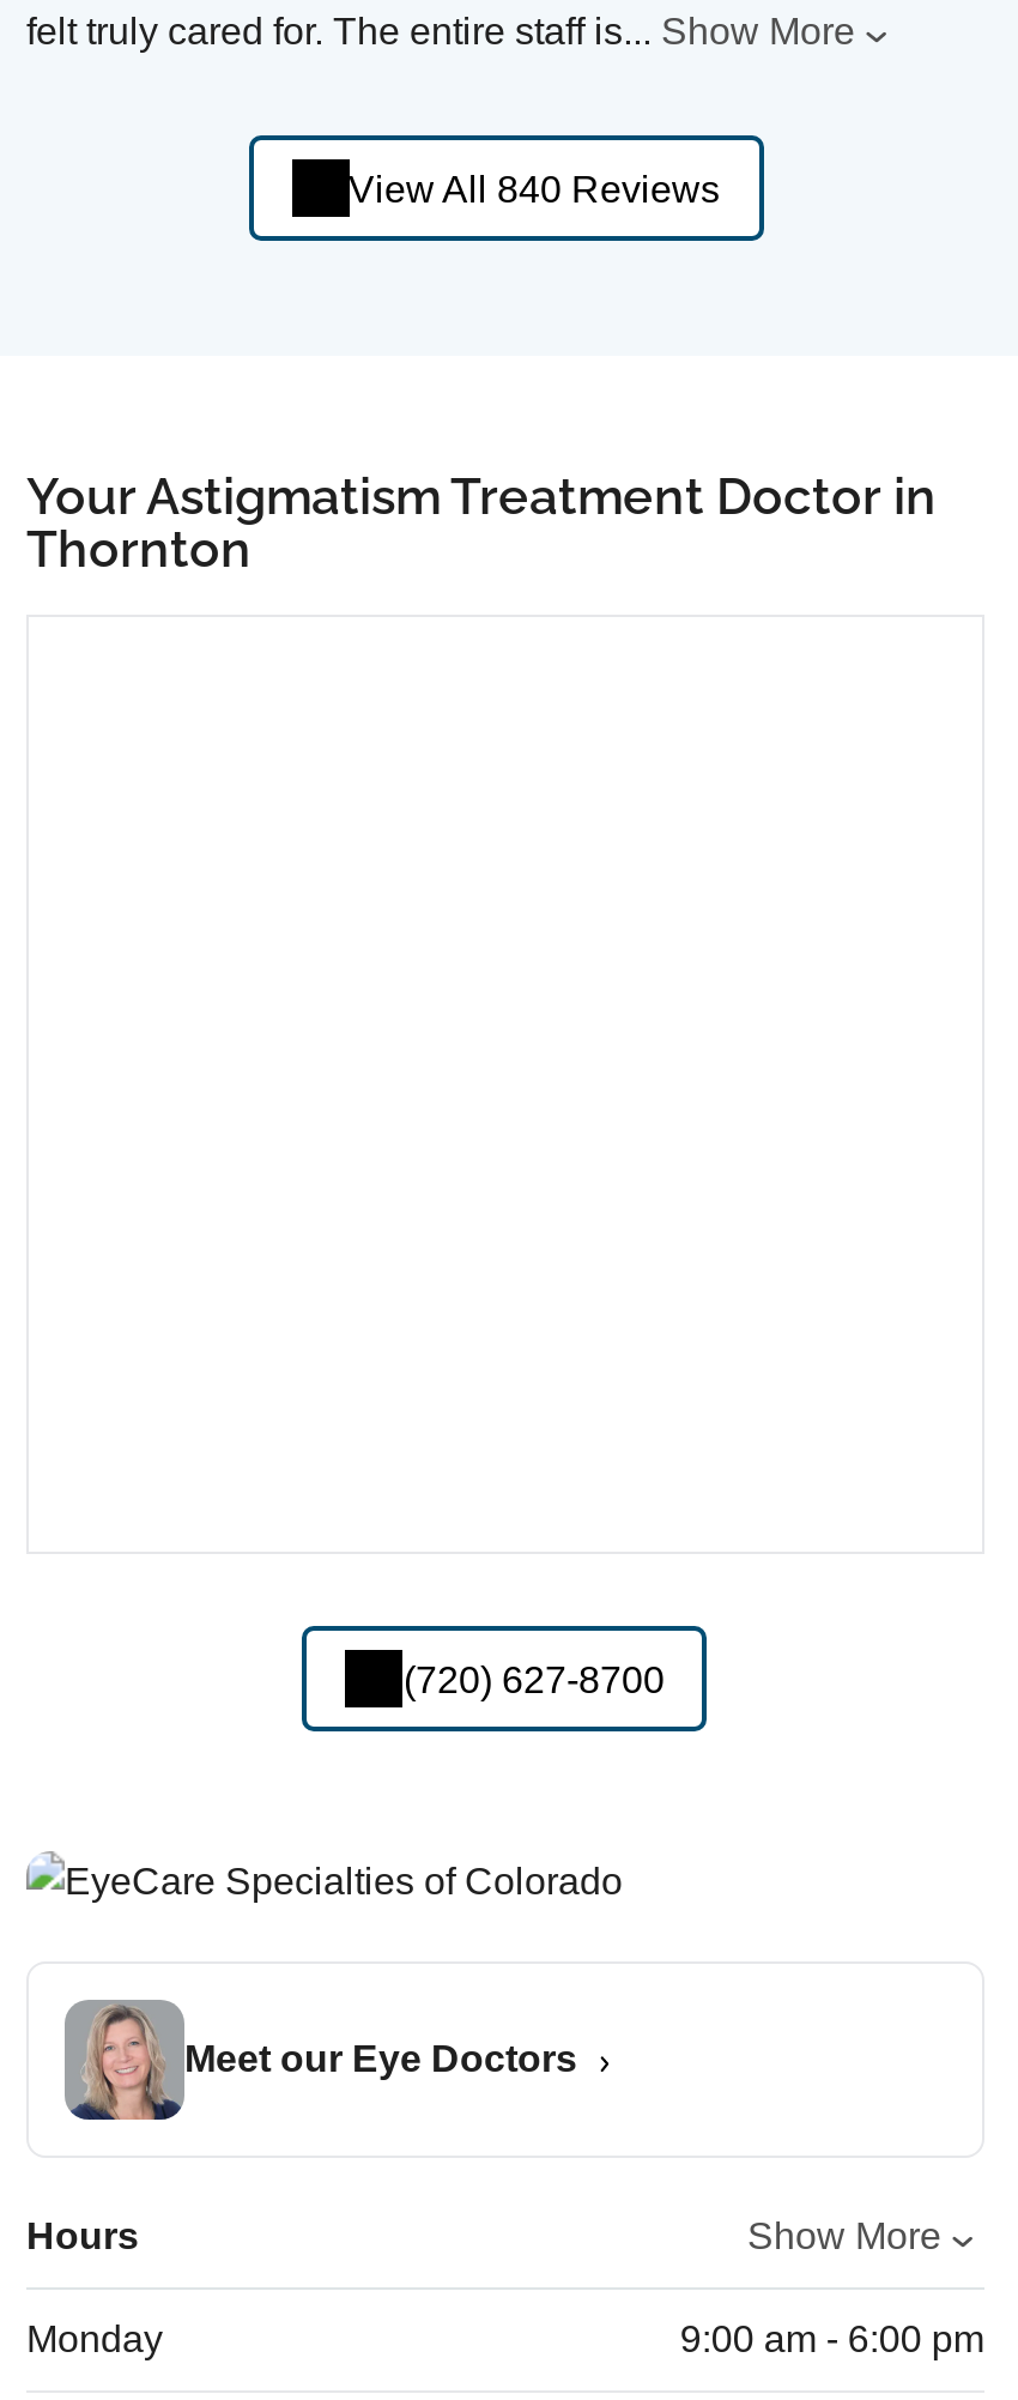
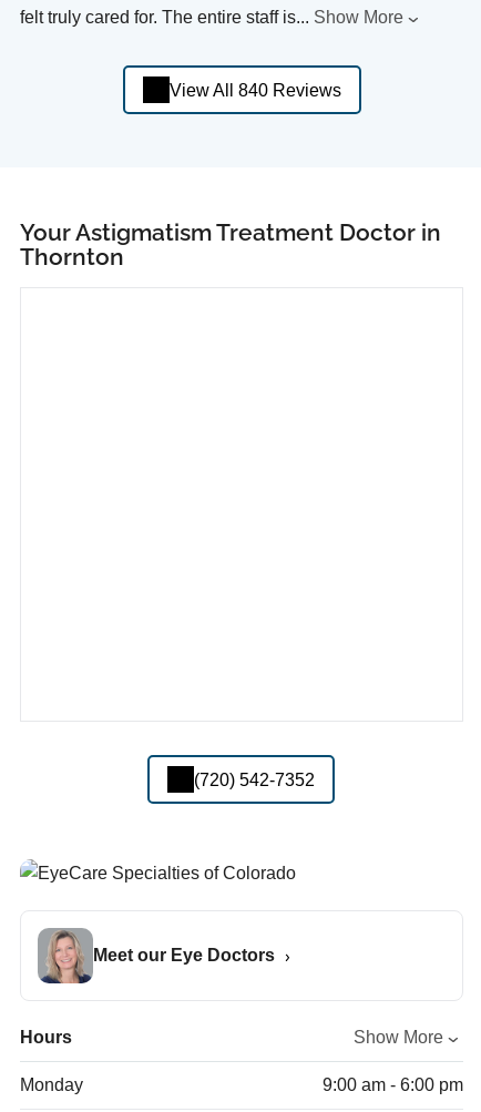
- (720) 627-8700
+ (720) 542-7352
